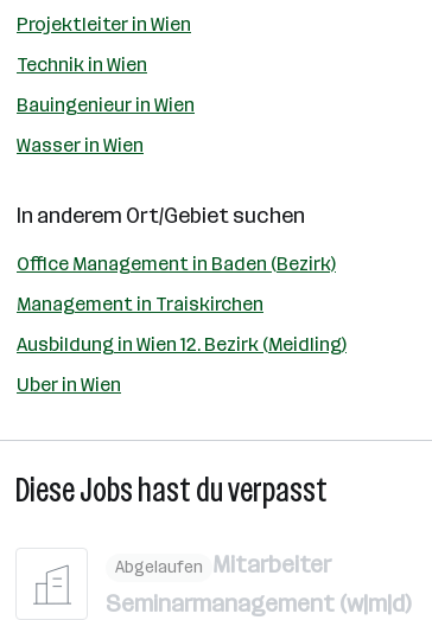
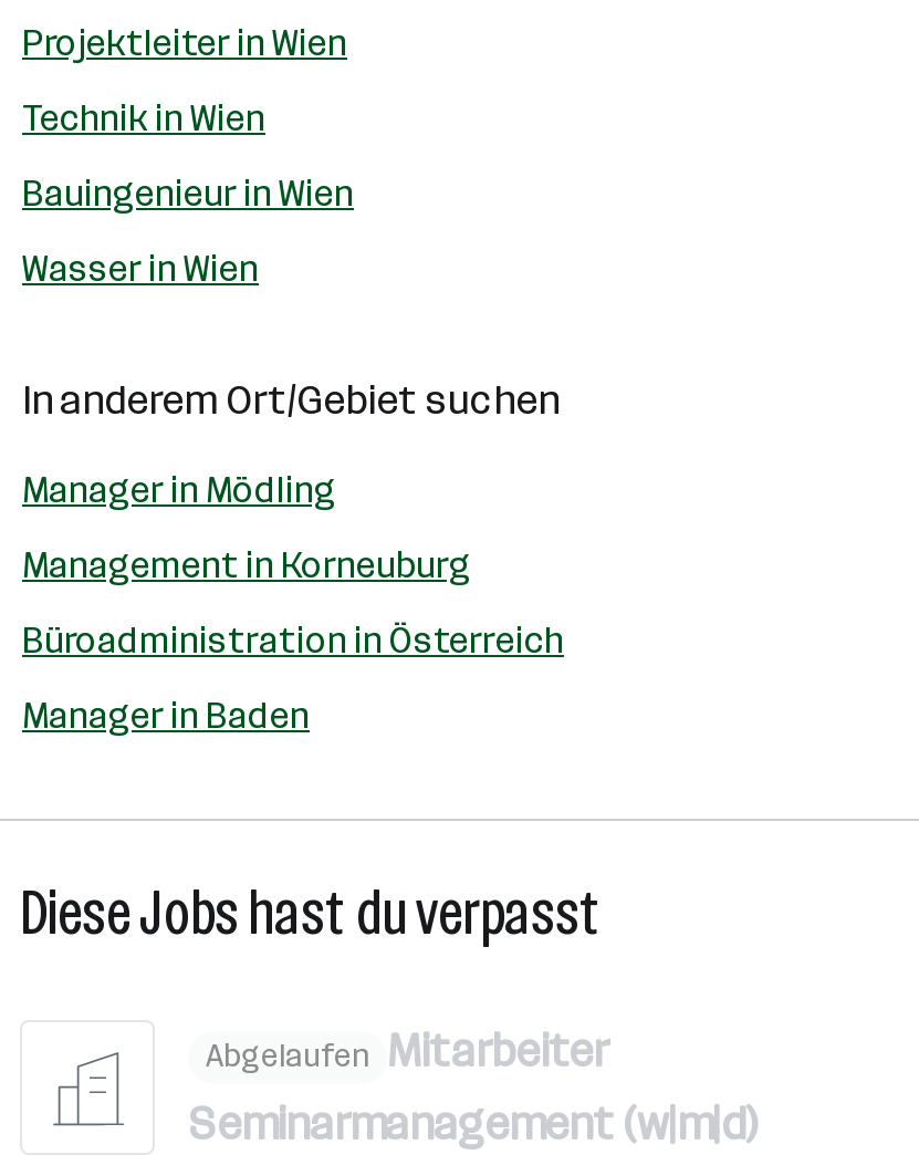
- Office Management in Baden (Bezirk)
+ Manager in Mödling

- Management in Traiskirchen
+ Management in Korneuburg

- Ausbildung in Wien 12. Bezirk (Meidling)
+ Büroadministration in Österreich

- Uber in Wien
+ Manager in Baden
